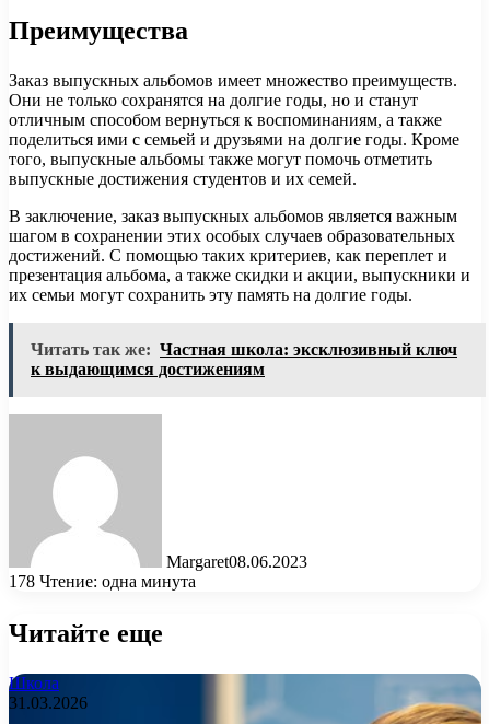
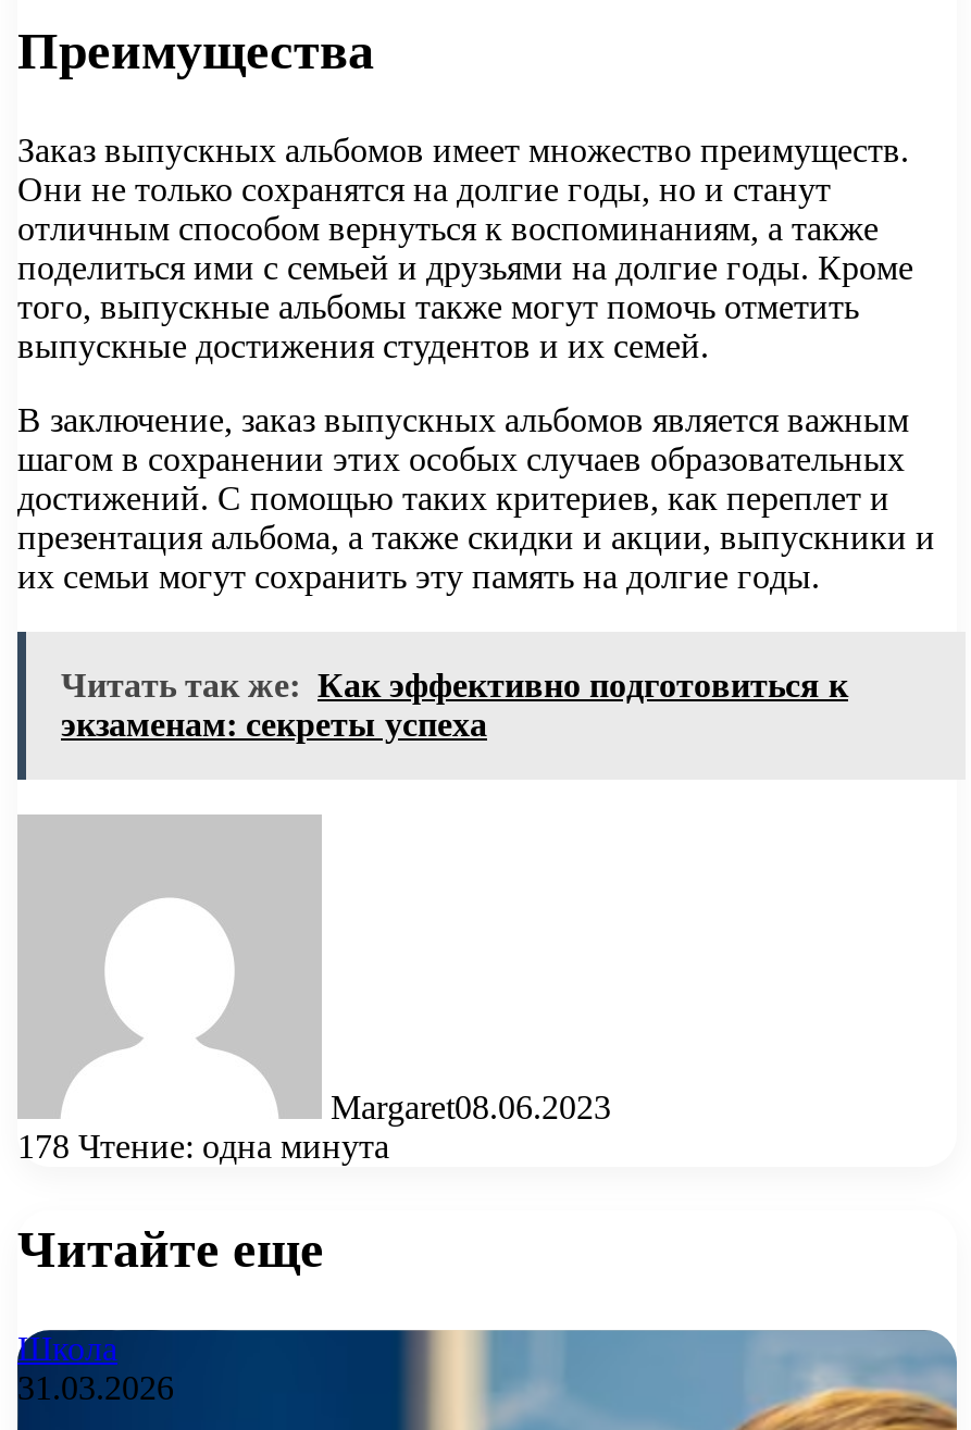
- Читать так же: Частная школа: эксклюзивный ключ
- к выдающимся достижениям
+ Читать так же: Как эффективно подготовиться к
+ экзаменам: секреты успеха
